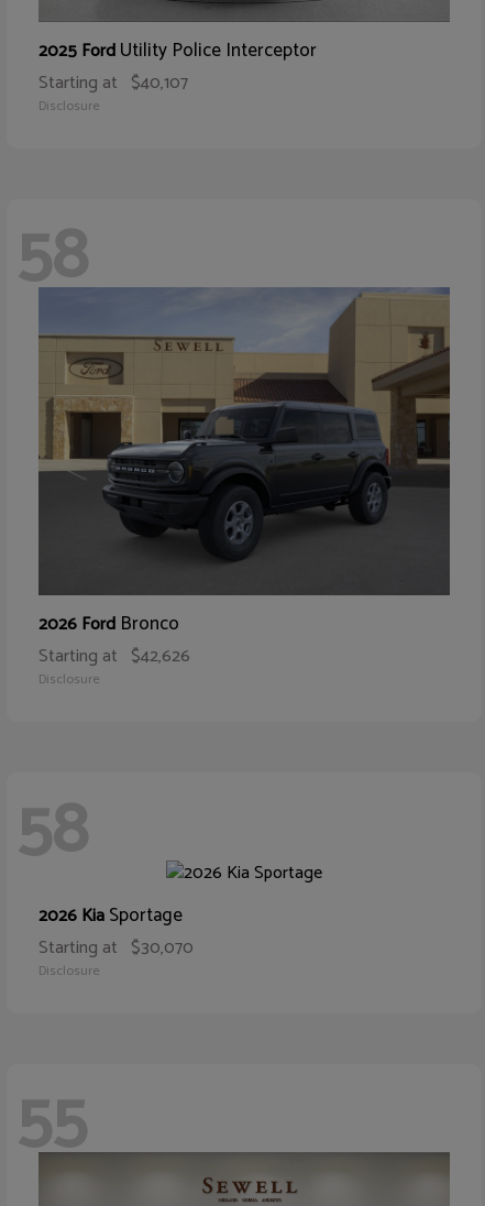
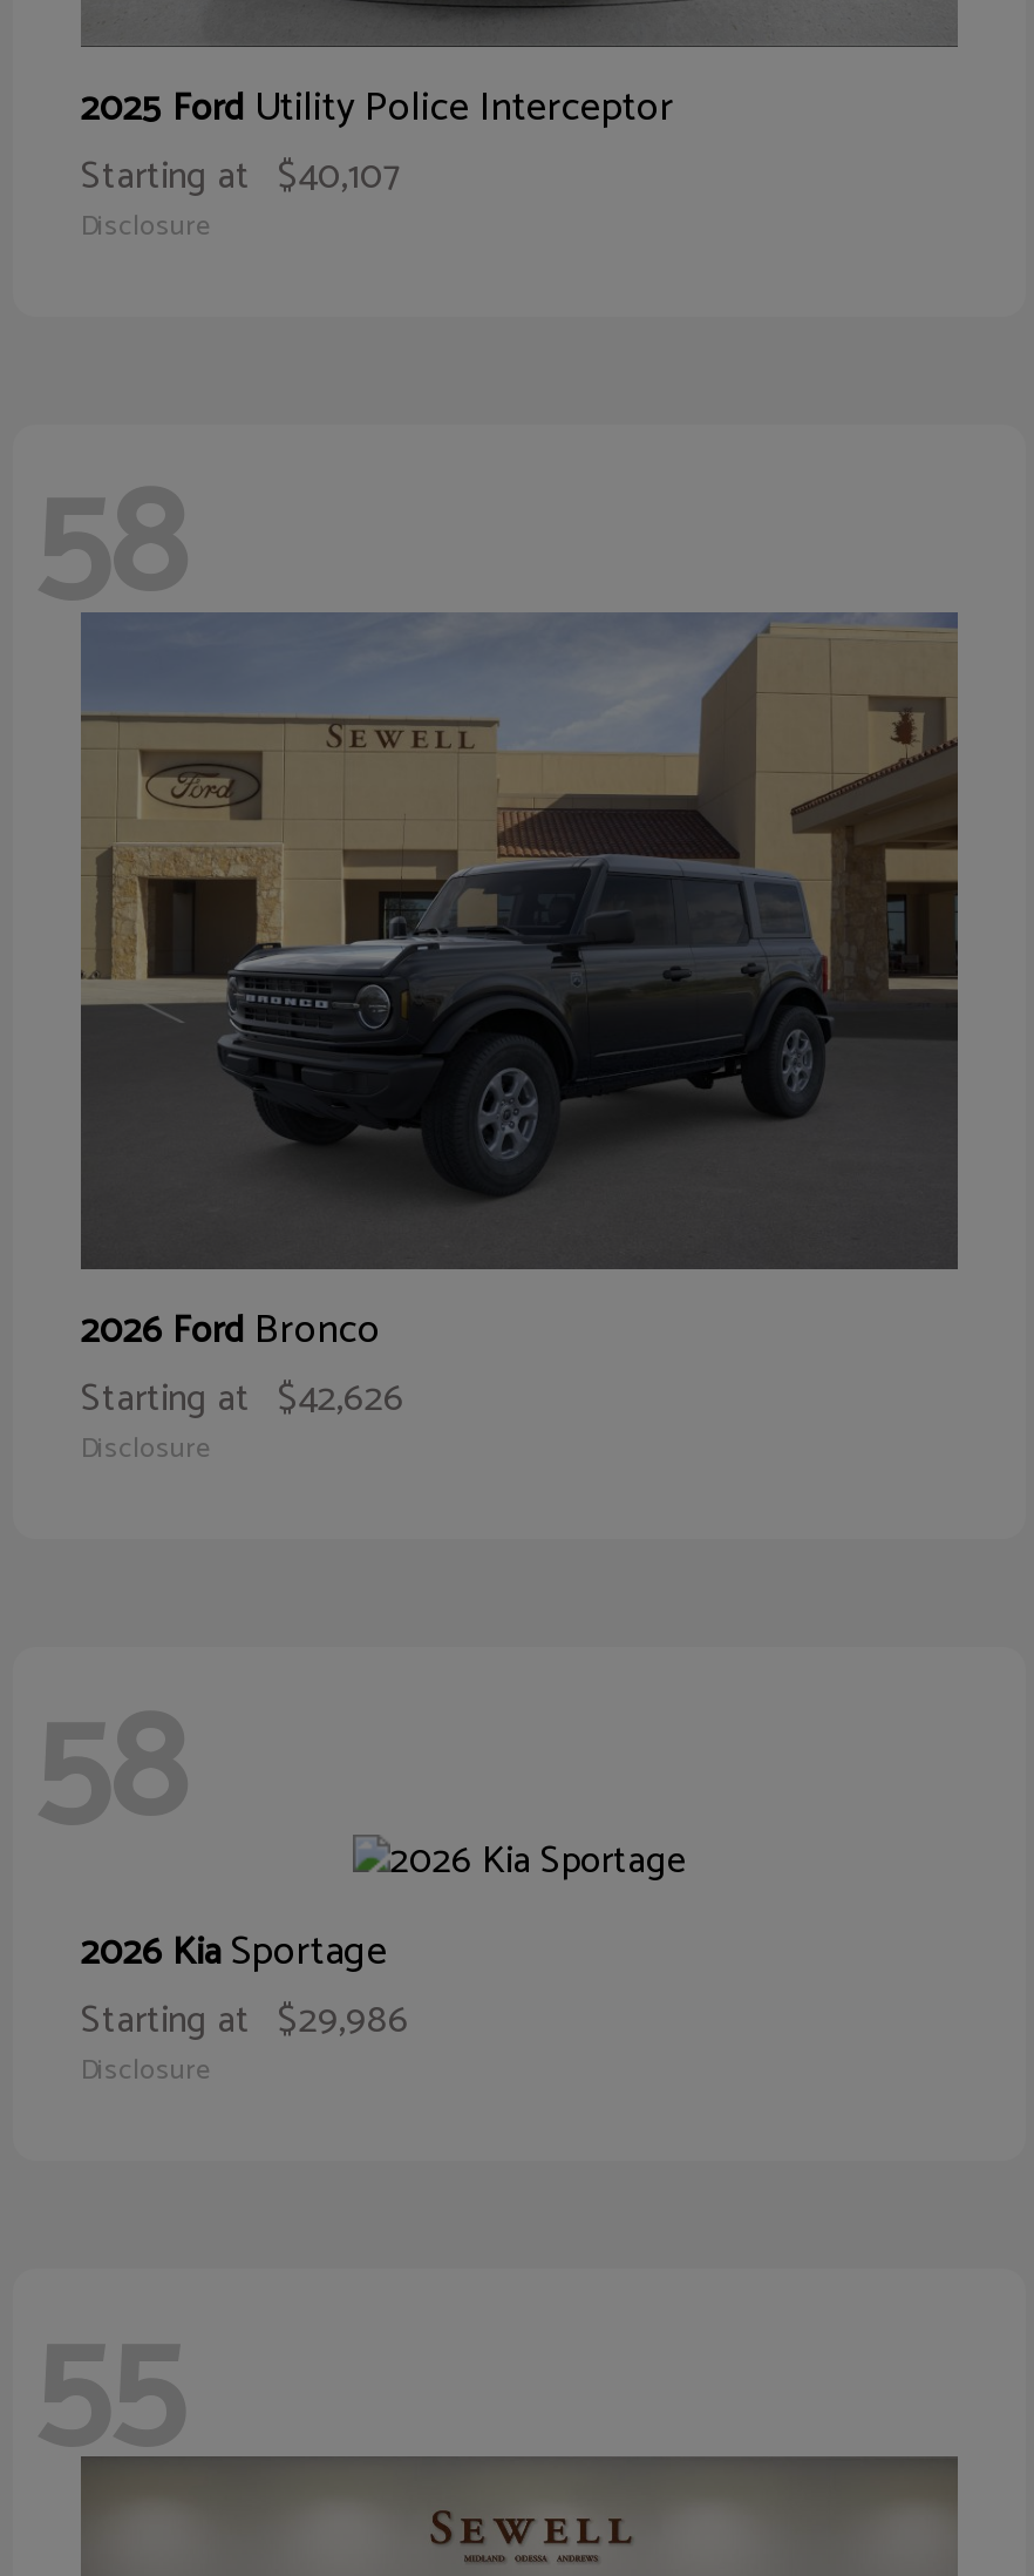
- Starting at $30,070
+ Starting at $29,986
